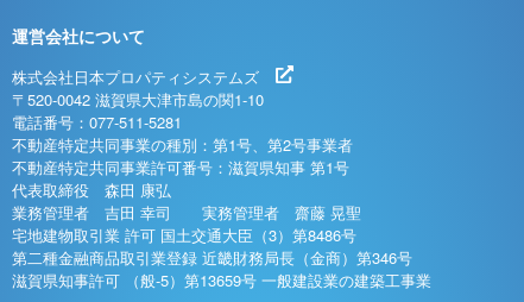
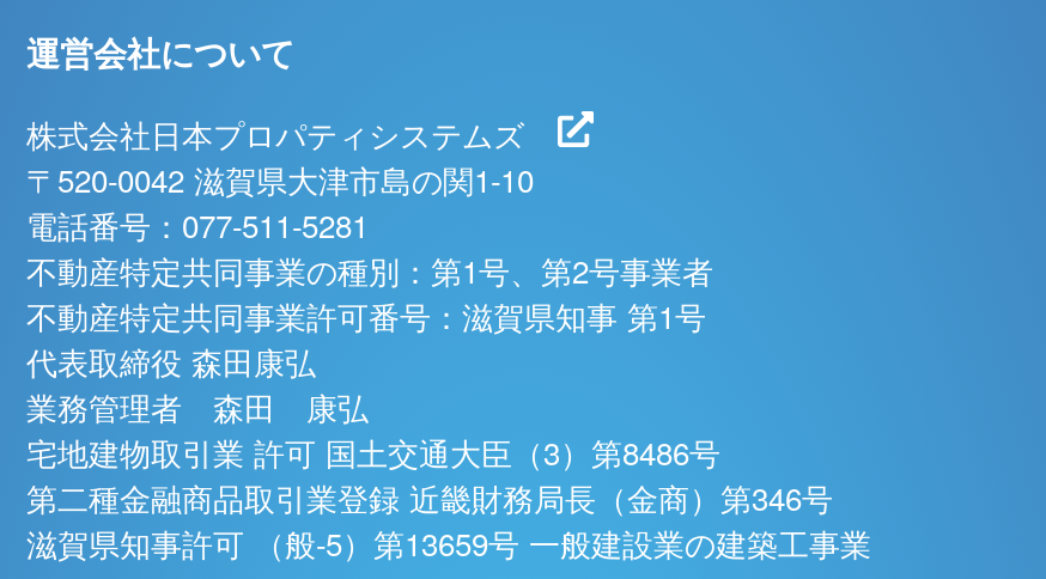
- 代表取締役 森田 康弘
- 業務管理者 吉田 幸司 実務管理者 齋藤 晃聖
+ 代表取締役 森田康弘
+ 業務管理者 森田 康弘
